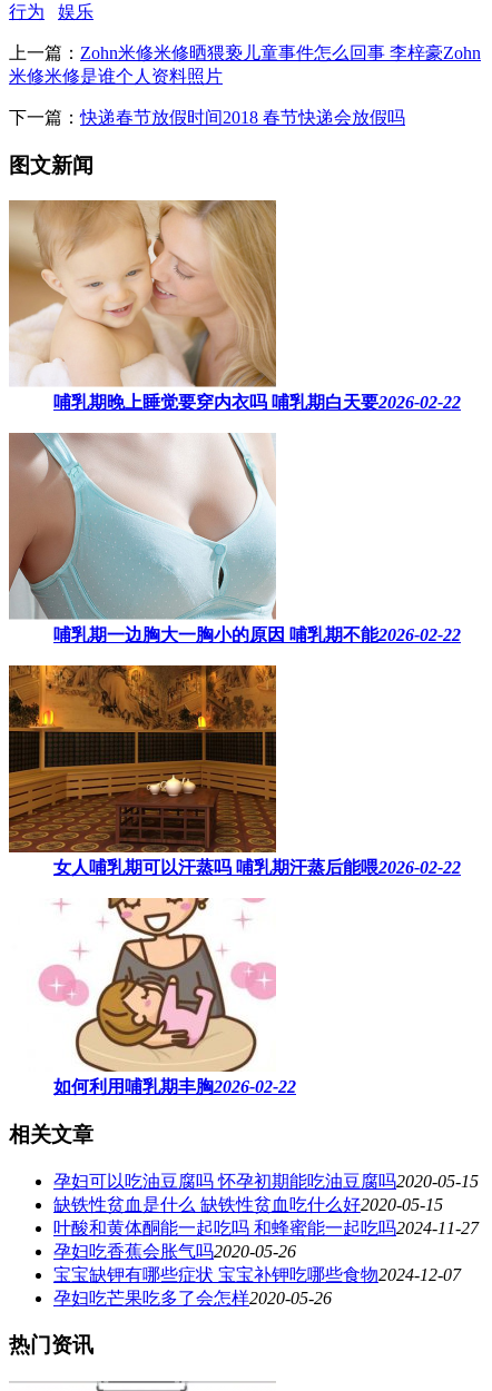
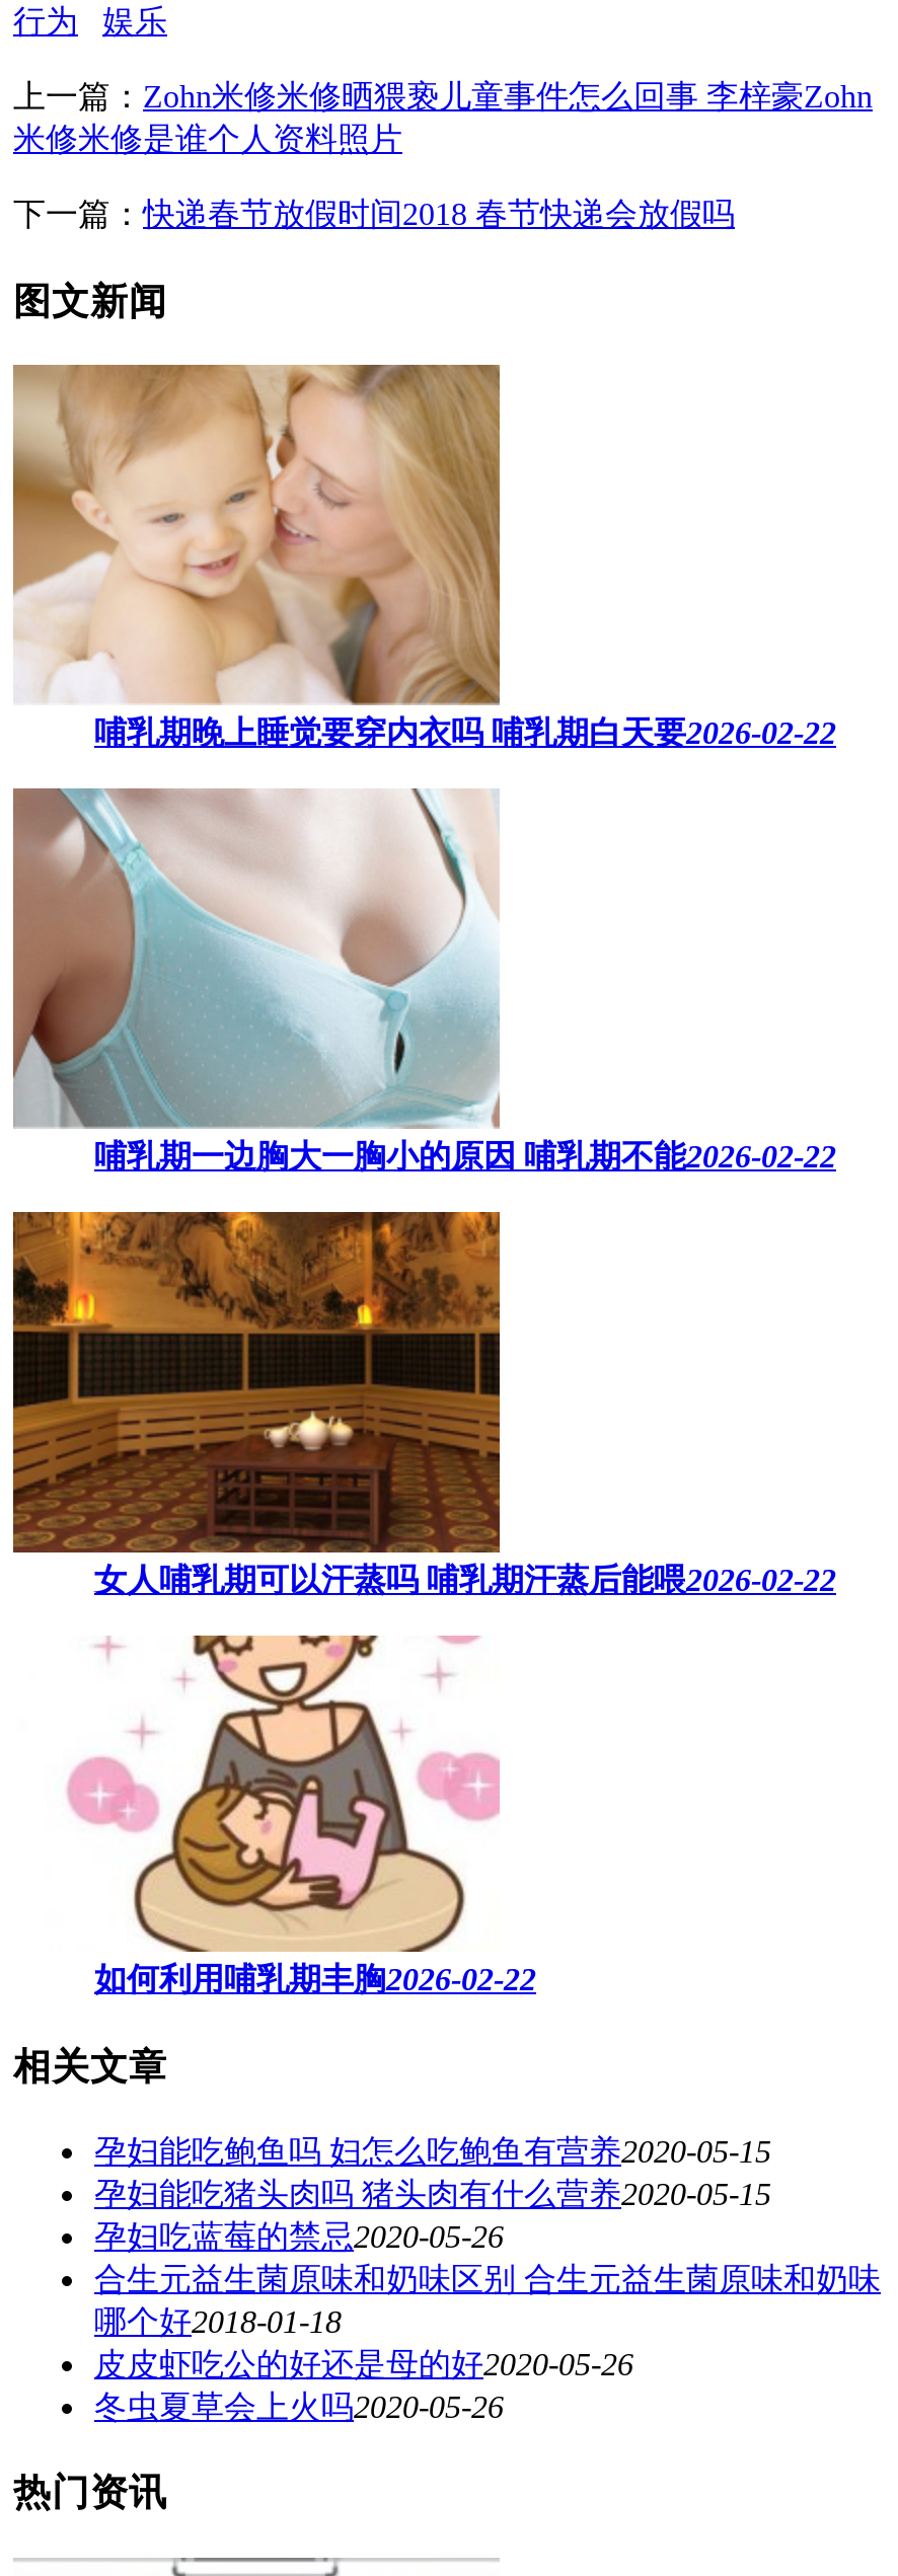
- 孕妇可以吃油豆腐吗 怀孕初期能吃油豆腐吗2020-05-15
- 缺铁性贫血是什么 缺铁性贫血吃什么好2020-05-15
- 叶酸和黄体酮能一起吃吗 和蜂蜜能一起吃吗2024-11-27
- 孕妇吃香蕉会胀气吗2020-05-26
- 宝宝缺钾有哪些症状 宝宝补钾吃哪些食物2024-12-07
- 孕妇吃芒果吃多了会怎样2020-05-26
+ 孕妇能吃鲍鱼吗 妇怎么吃鲍鱼有营养2020-05-15
+ 孕妇能吃猪头肉吗 猪头肉有什么营养2020-05-15
+ 孕妇吃蓝莓的禁忌2020-05-26
+ 合生元益生菌原味和奶味区别 合生元益生菌原味和奶味
+ 哪个好2018-01-18
+ 皮皮虾吃公的好还是母的好2020-05-26
+ 冬虫夏草会上火吗2020-05-26
